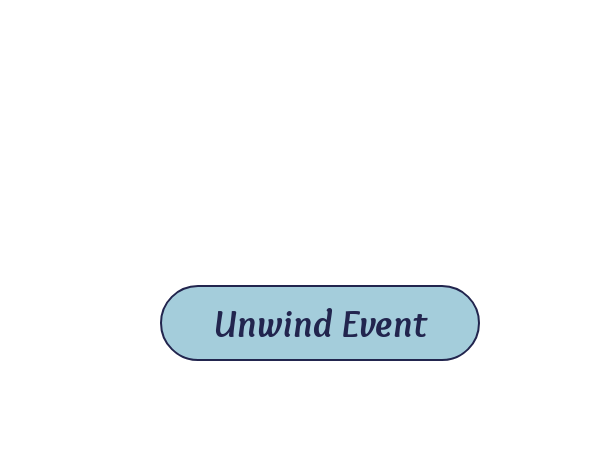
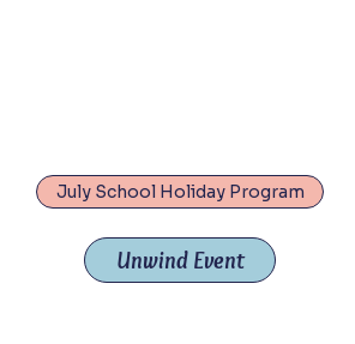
+ July School Holiday Program
